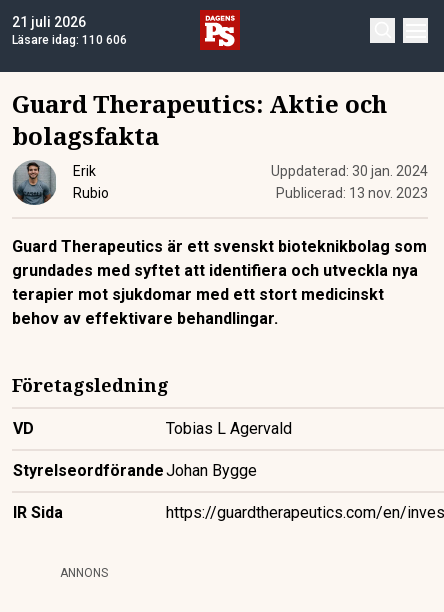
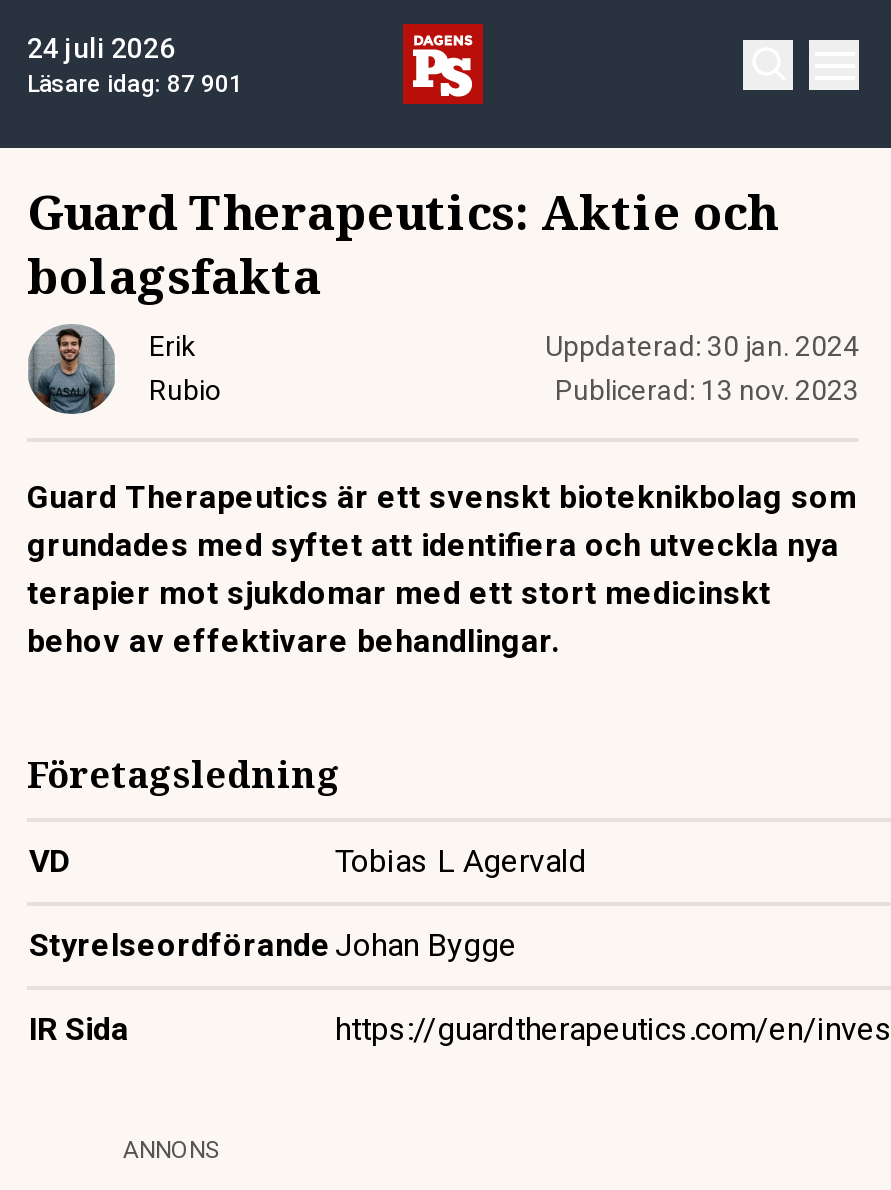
- 21 juli 2026
+ 24 juli 2026

- Läsare idag: 110 606
+ Läsare idag: 87 901
